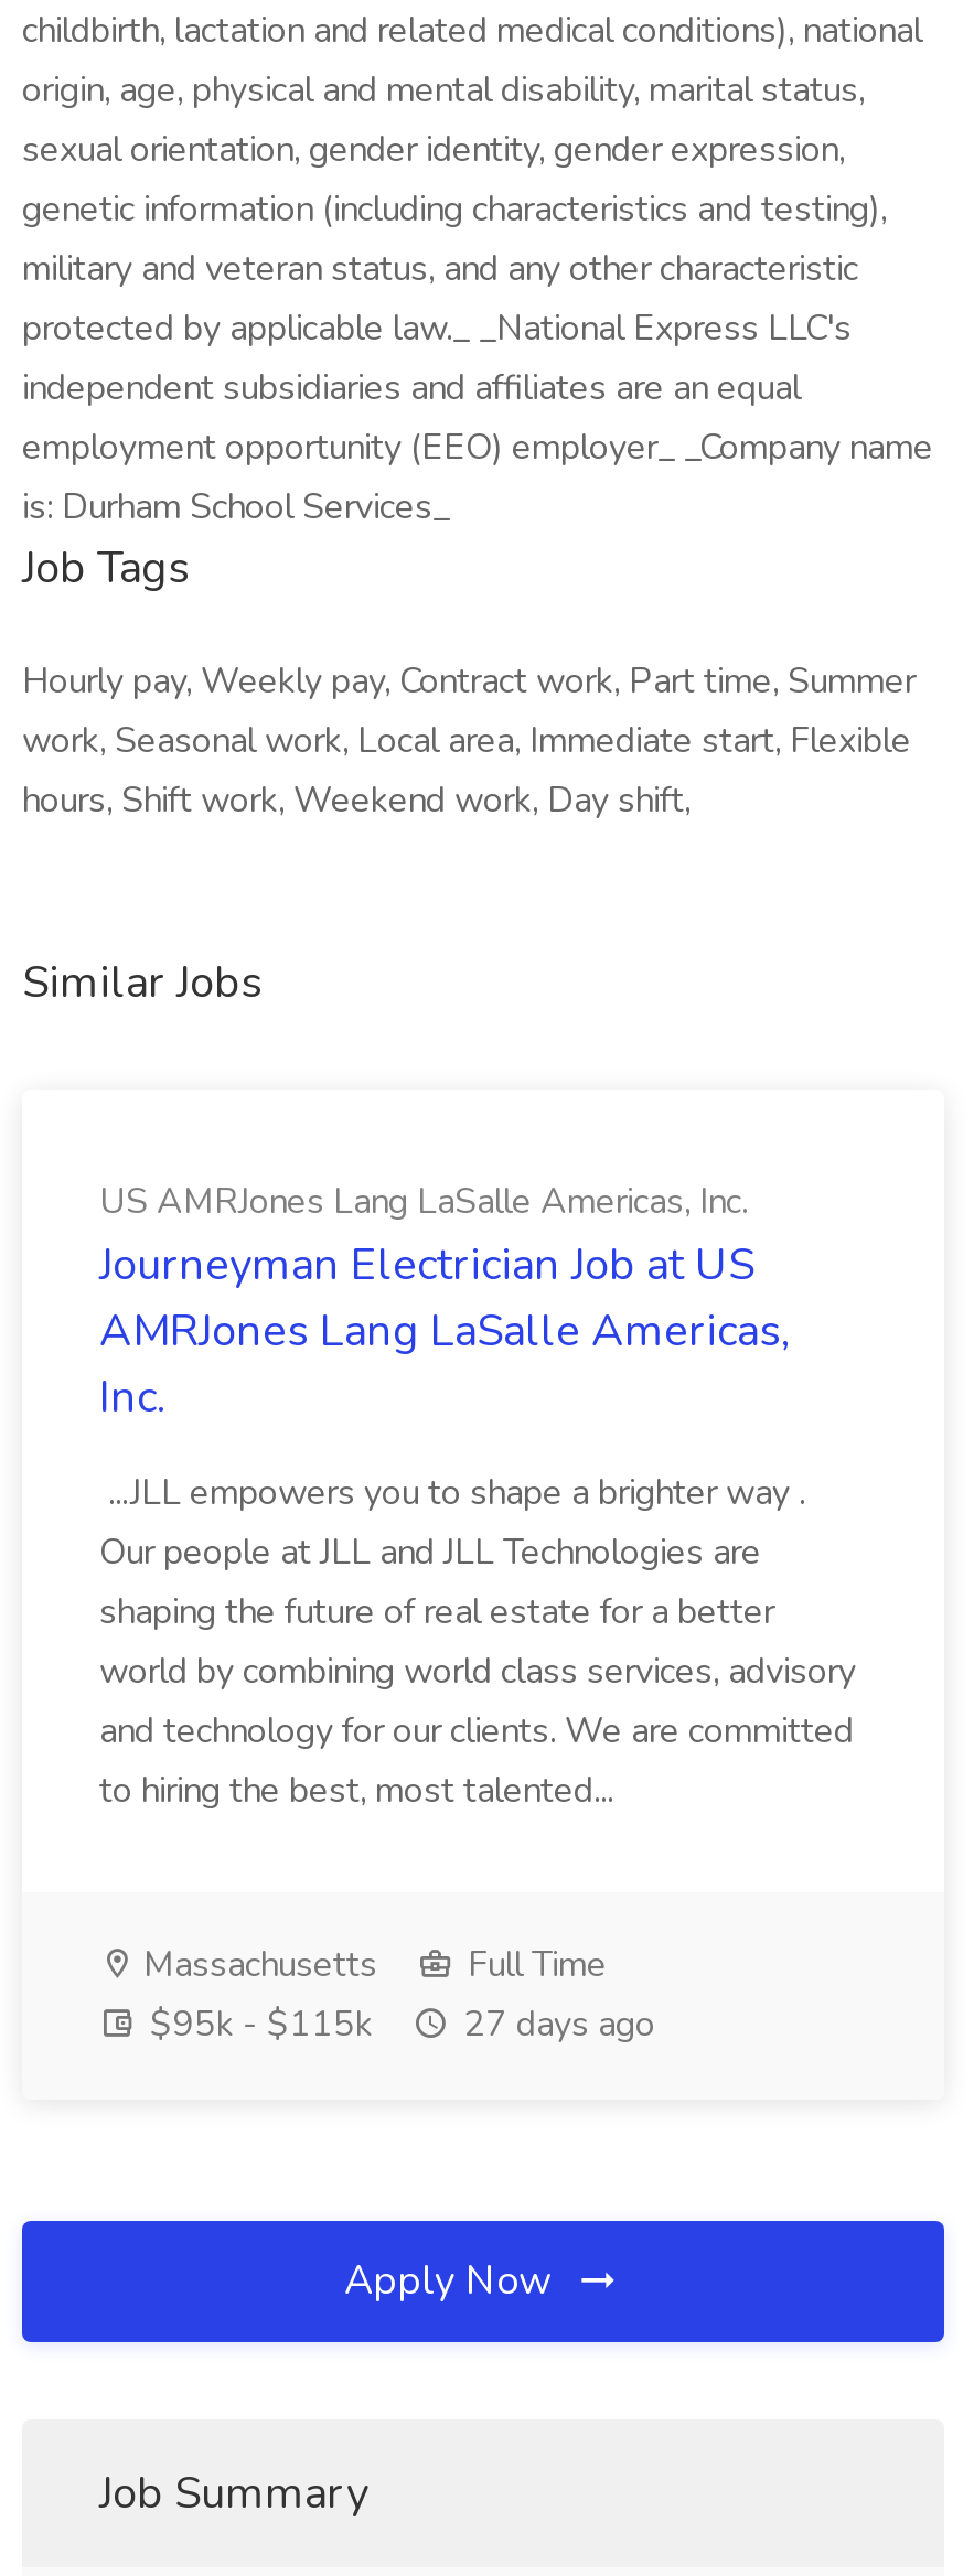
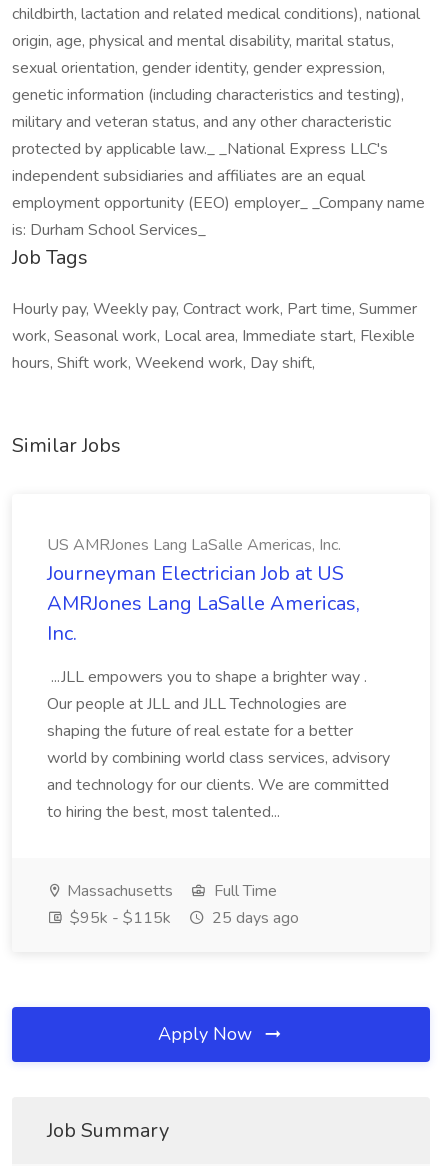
- $95k - $115k 27 days ago
+ $95k - $115k 25 days ago
